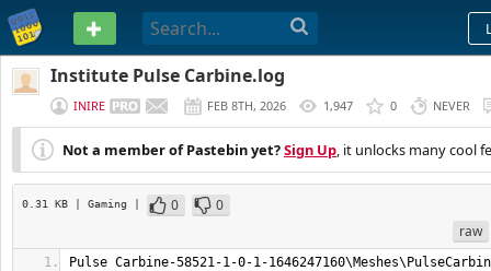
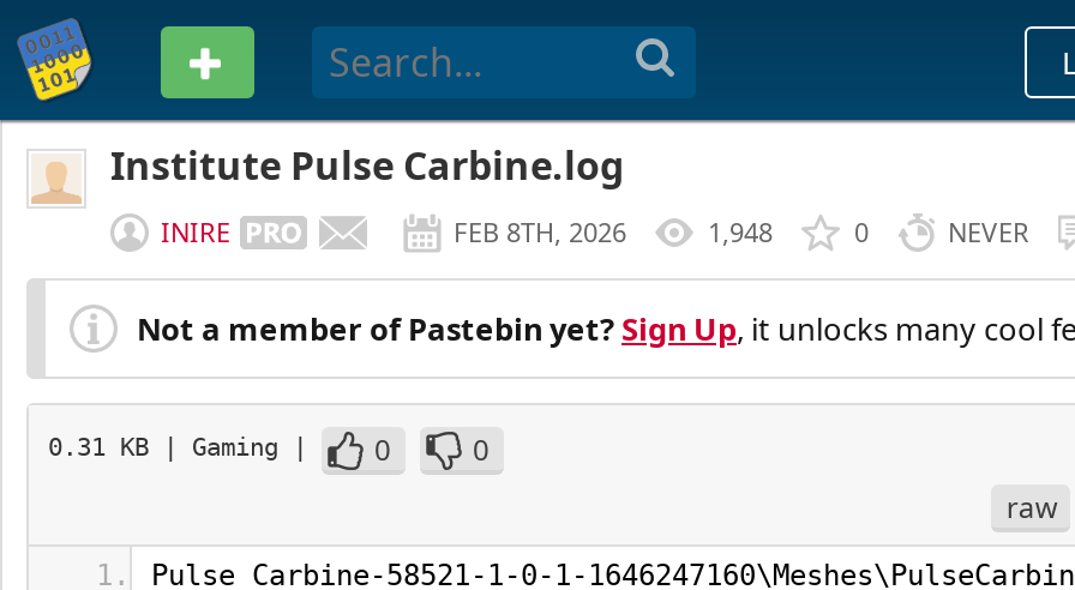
- 1,947
+ 1,948
